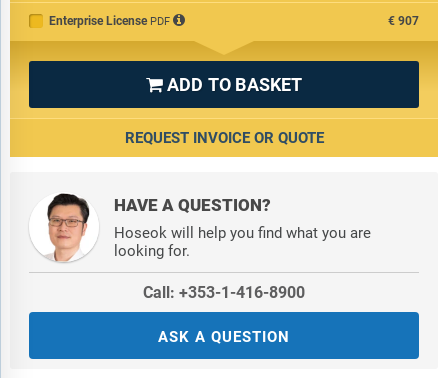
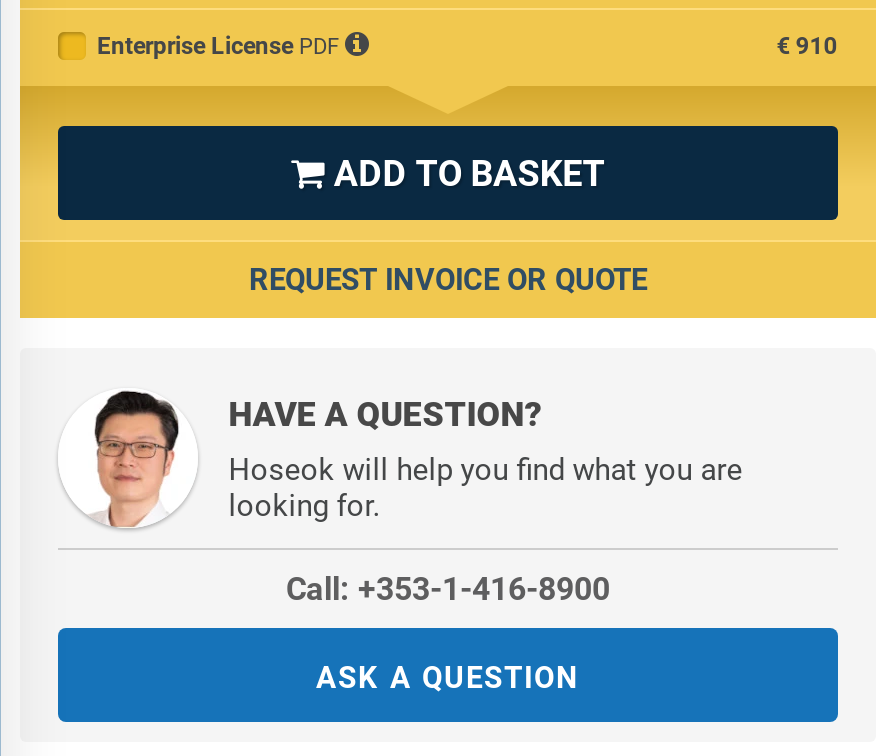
- €907
+ €910
